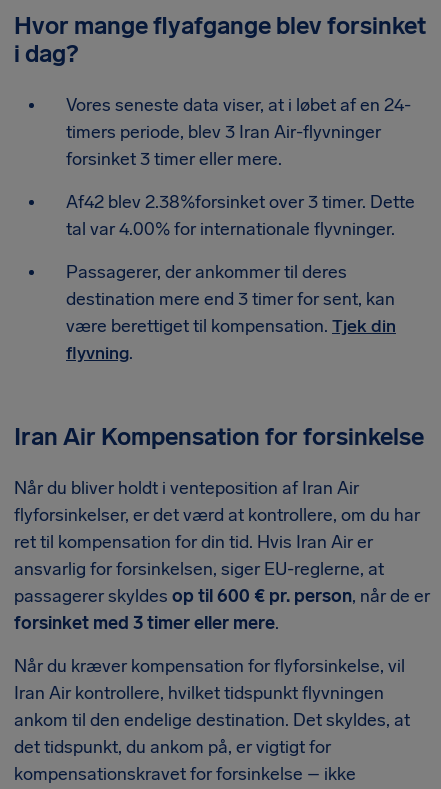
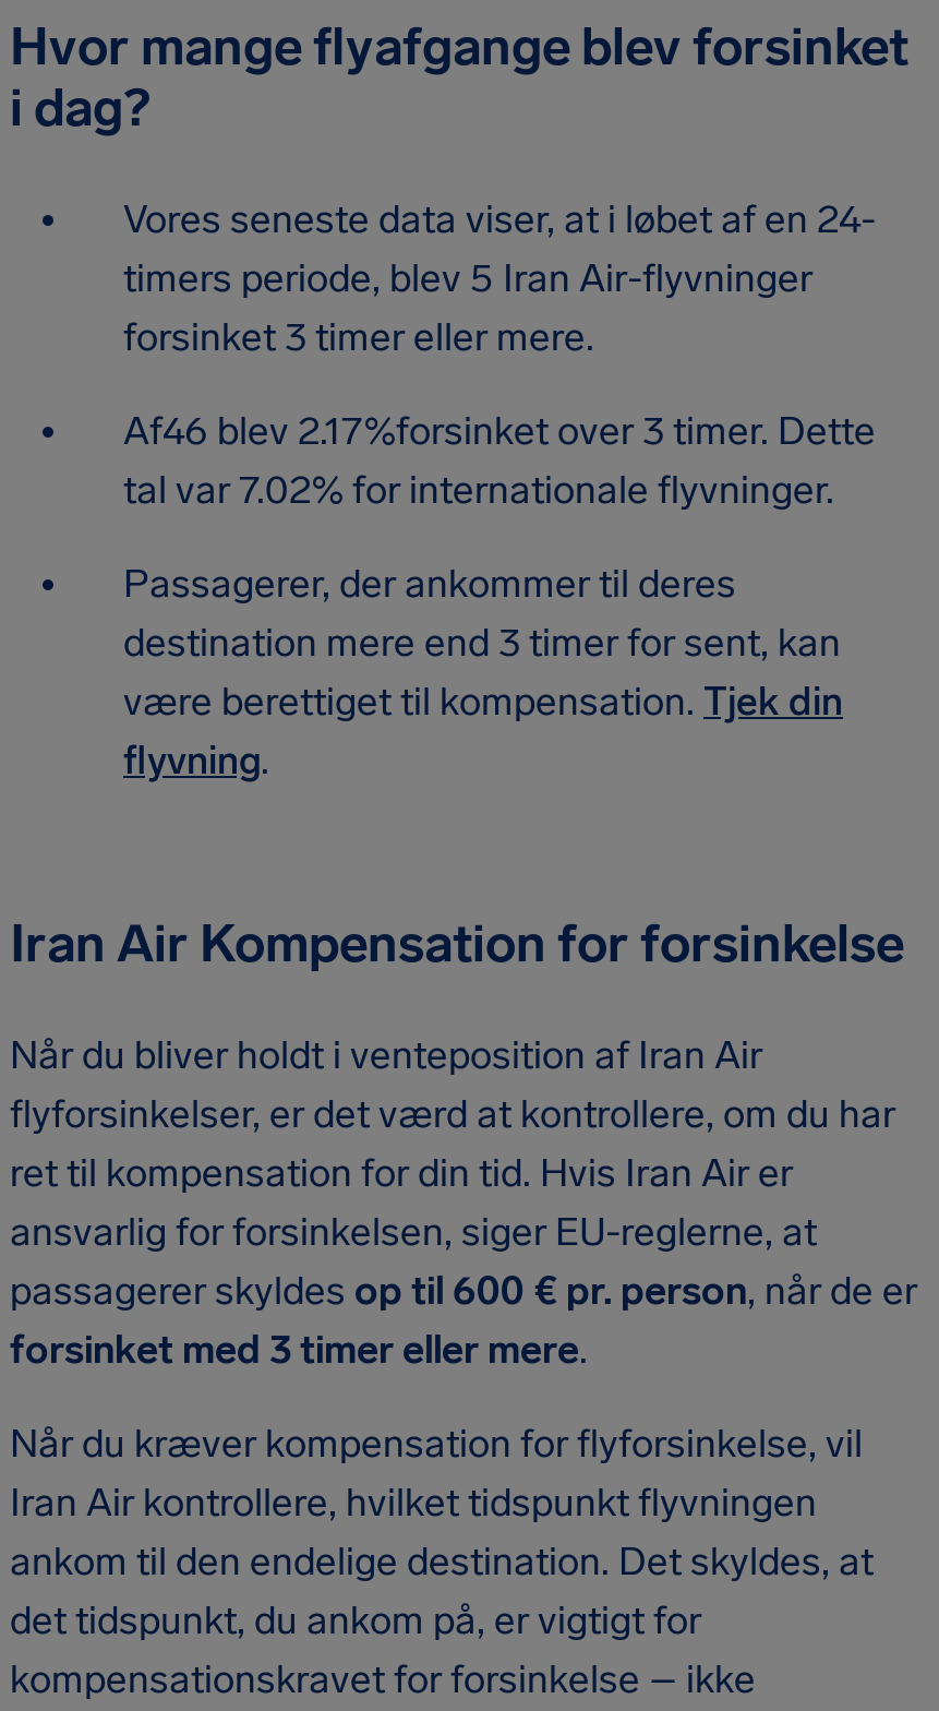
- timers periode, blev 3 Iran Air-flyvninger
+ timers periode, blev 5 Iran Air-flyvninger

- Af42 blev 2.38%forsinket over 3 timer. Dette
+ Af46 blev 2.17%forsinket over 3 timer. Dette

- tal var 4.00% for internationale flyvninger.
+ tal var 7.02% for internationale flyvninger.
